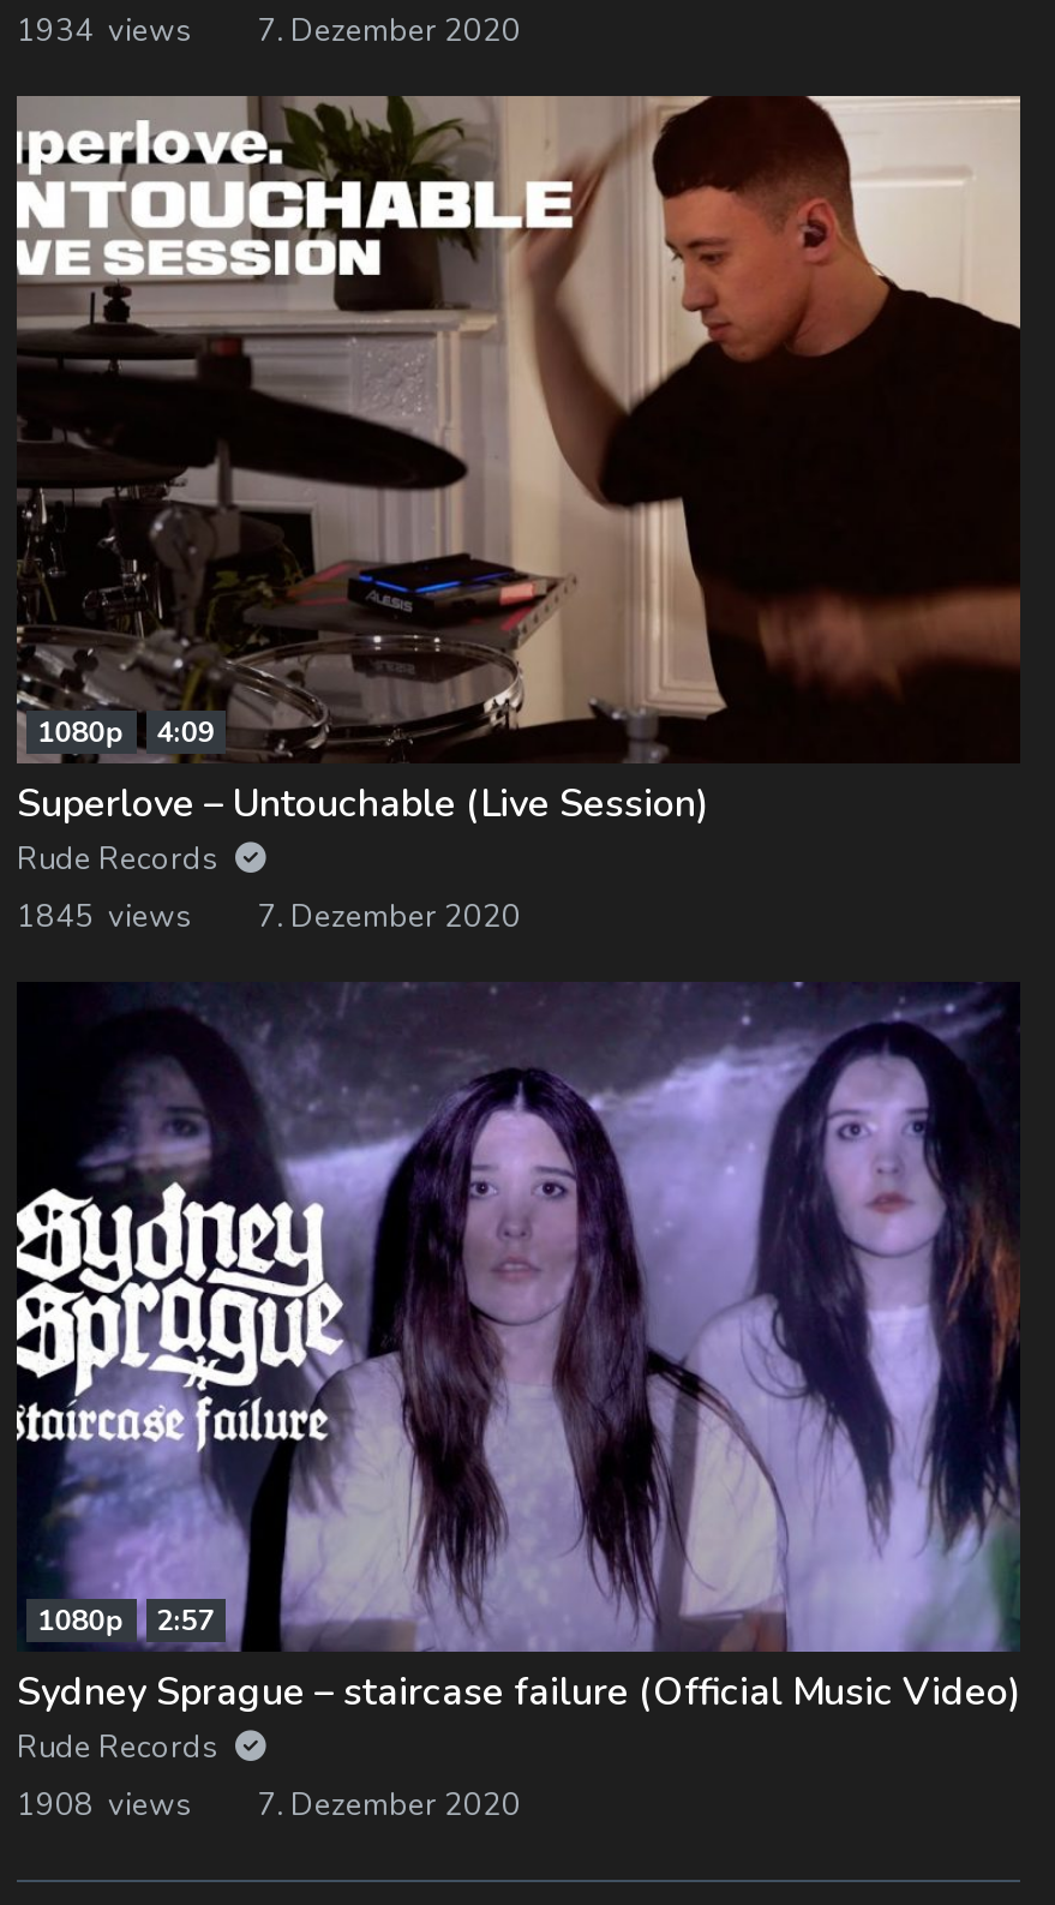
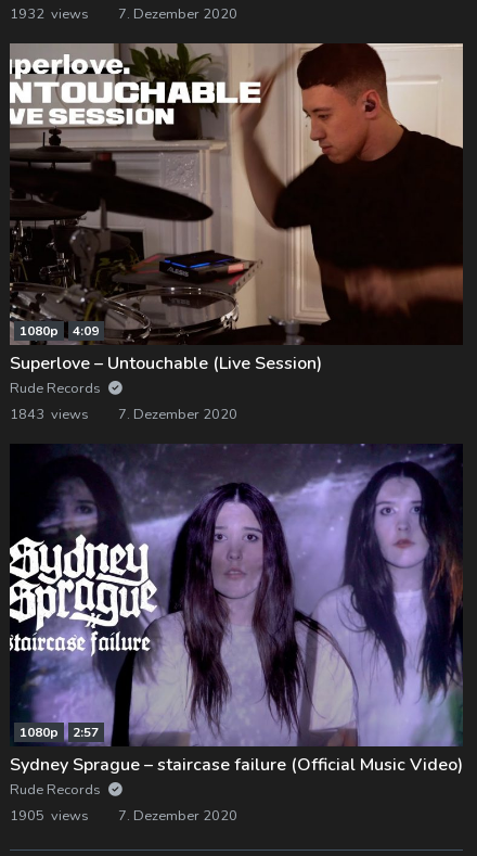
- 1934 views 7. Dezember 2020
+ 1932 views 7. Dezember 2020

- 1845 views 7. Dezember 2020
+ 1843 views 7. Dezember 2020

- 1908 views 7. Dezember 2020
+ 1905 views 7. Dezember 2020
